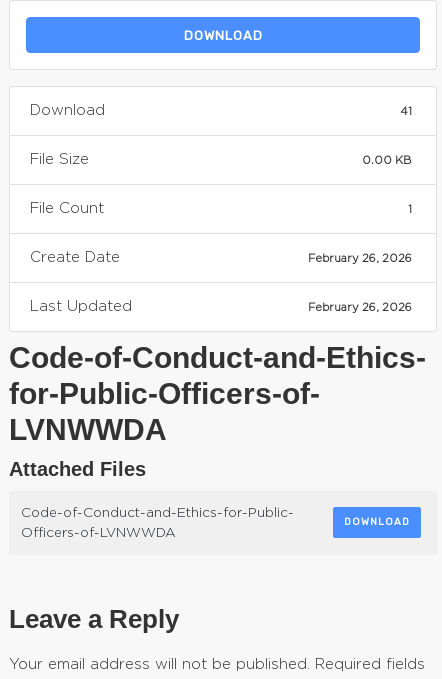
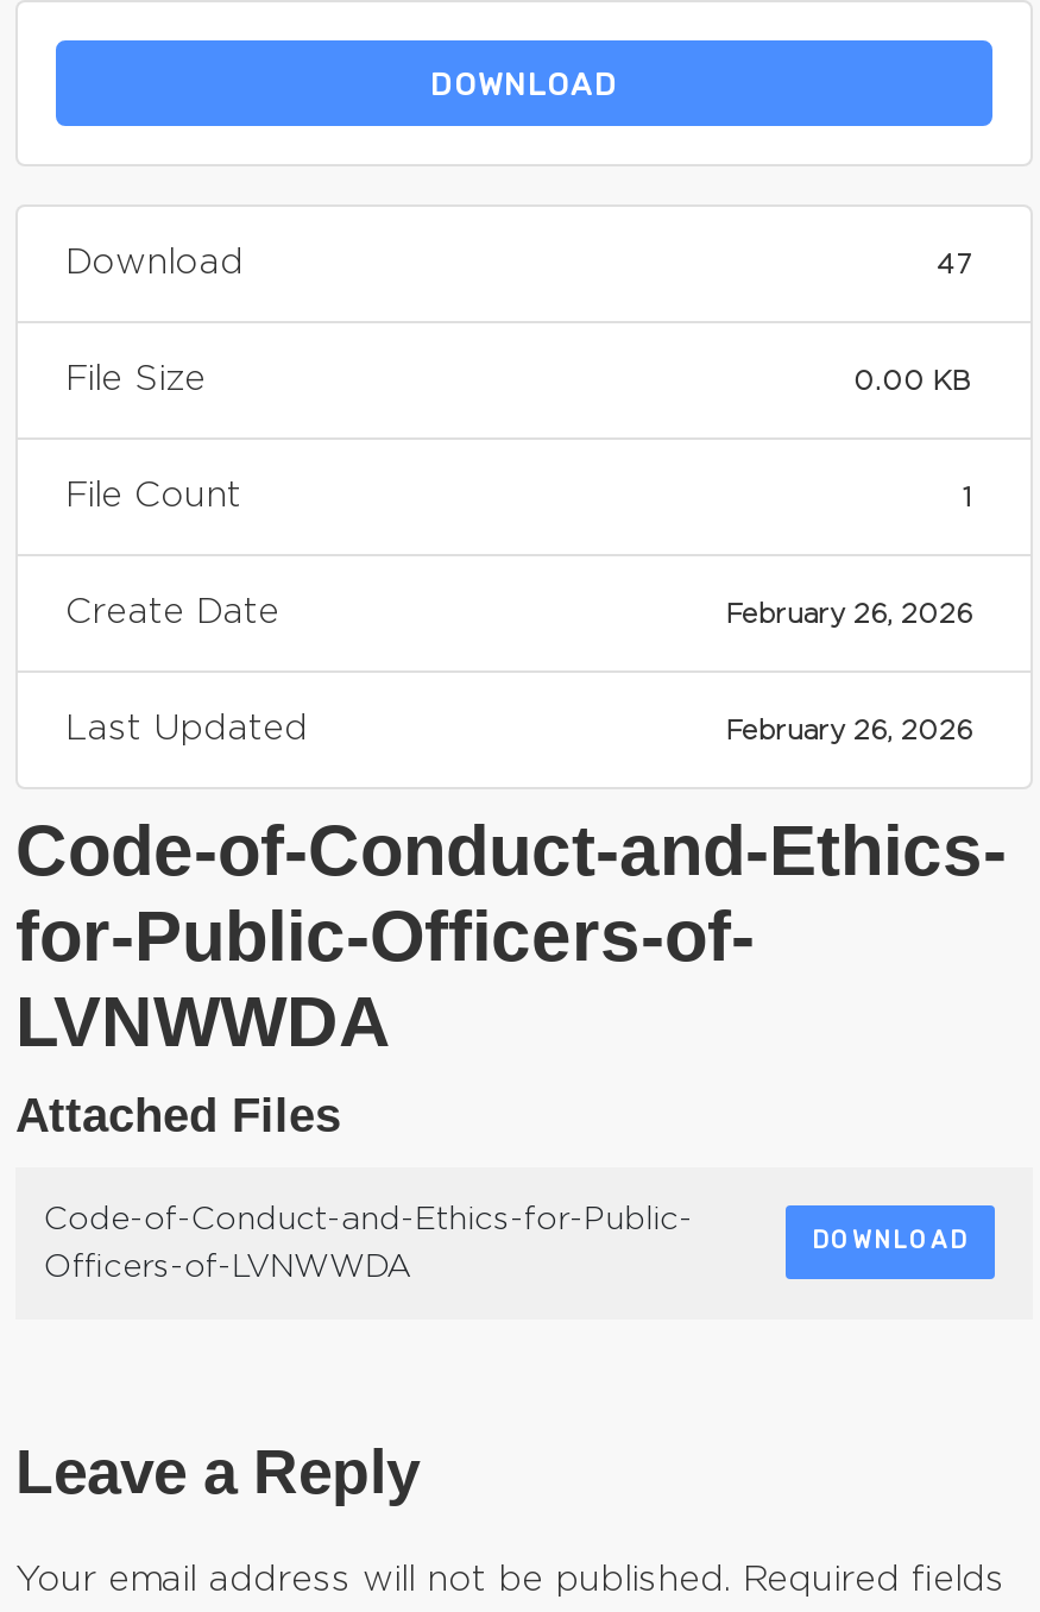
- 41
+ 47
